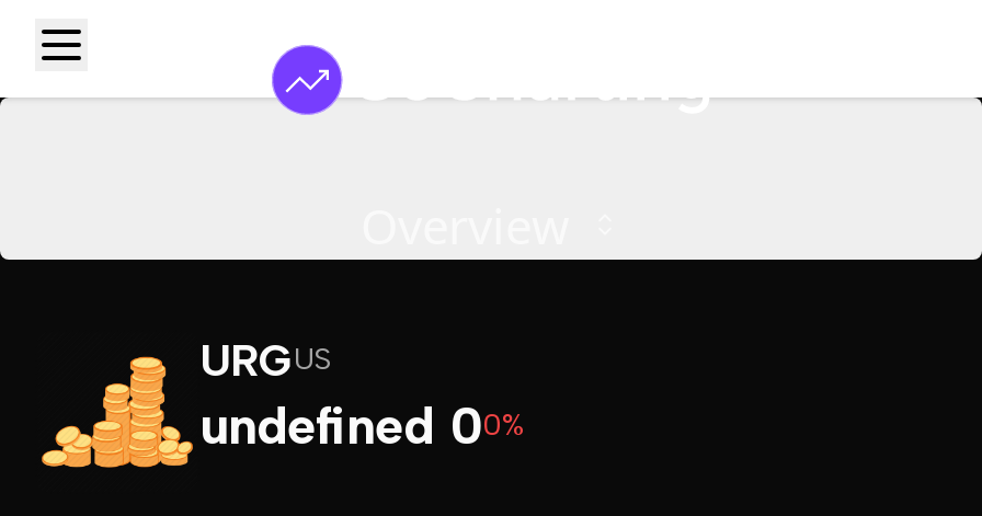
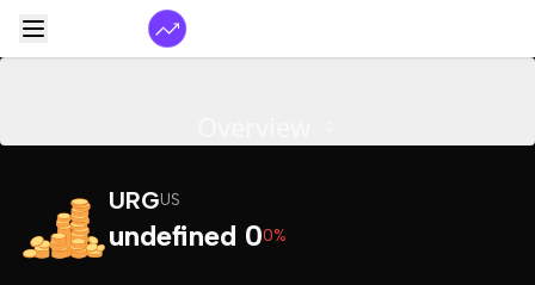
- [image]
+ [image]
